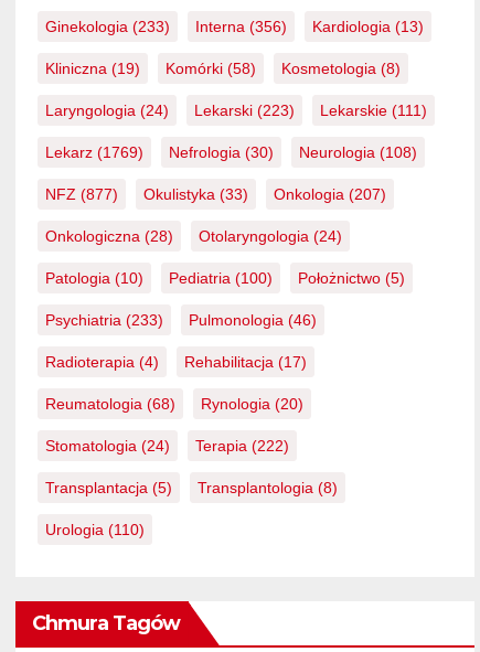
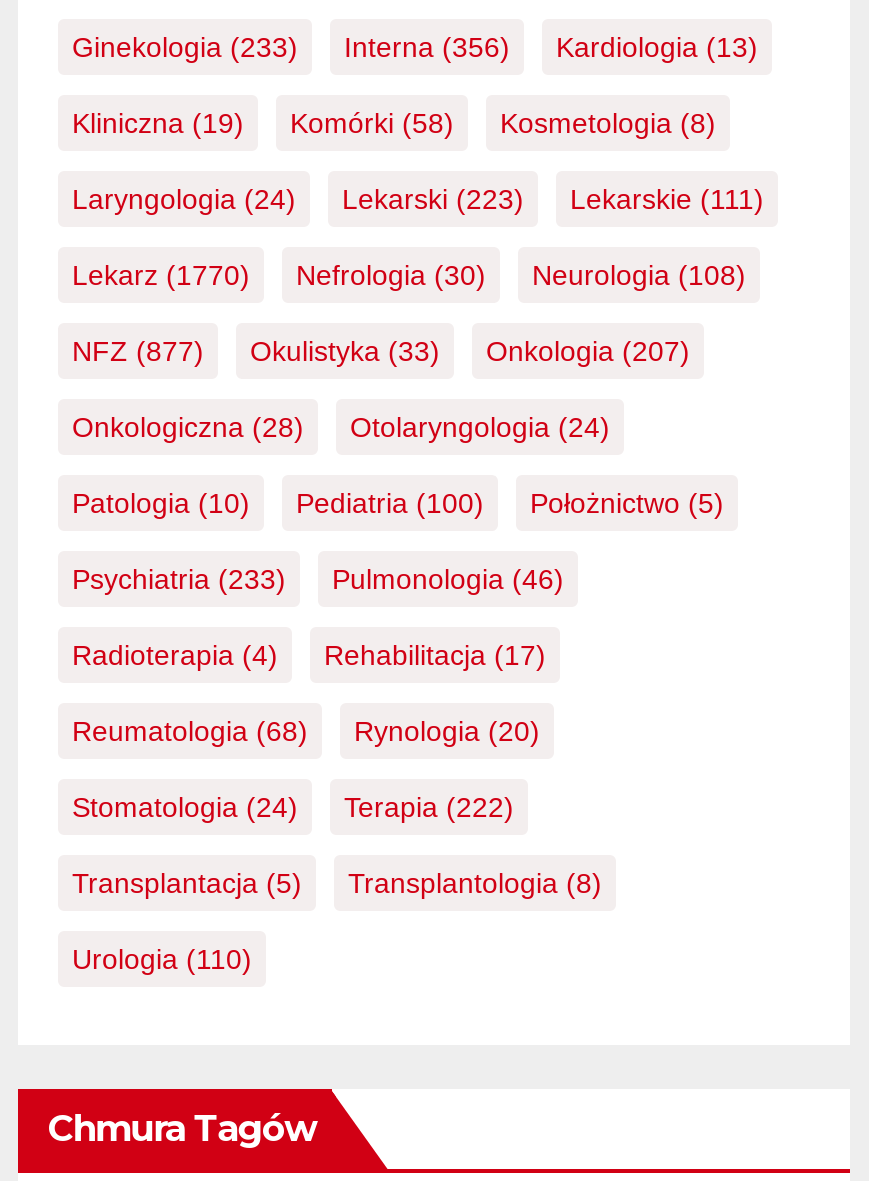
- Lekarz (1769) Nefrologia (30) Neurologia (108)
+ Lekarz (1770) Nefrologia (30) Neurologia (108)
